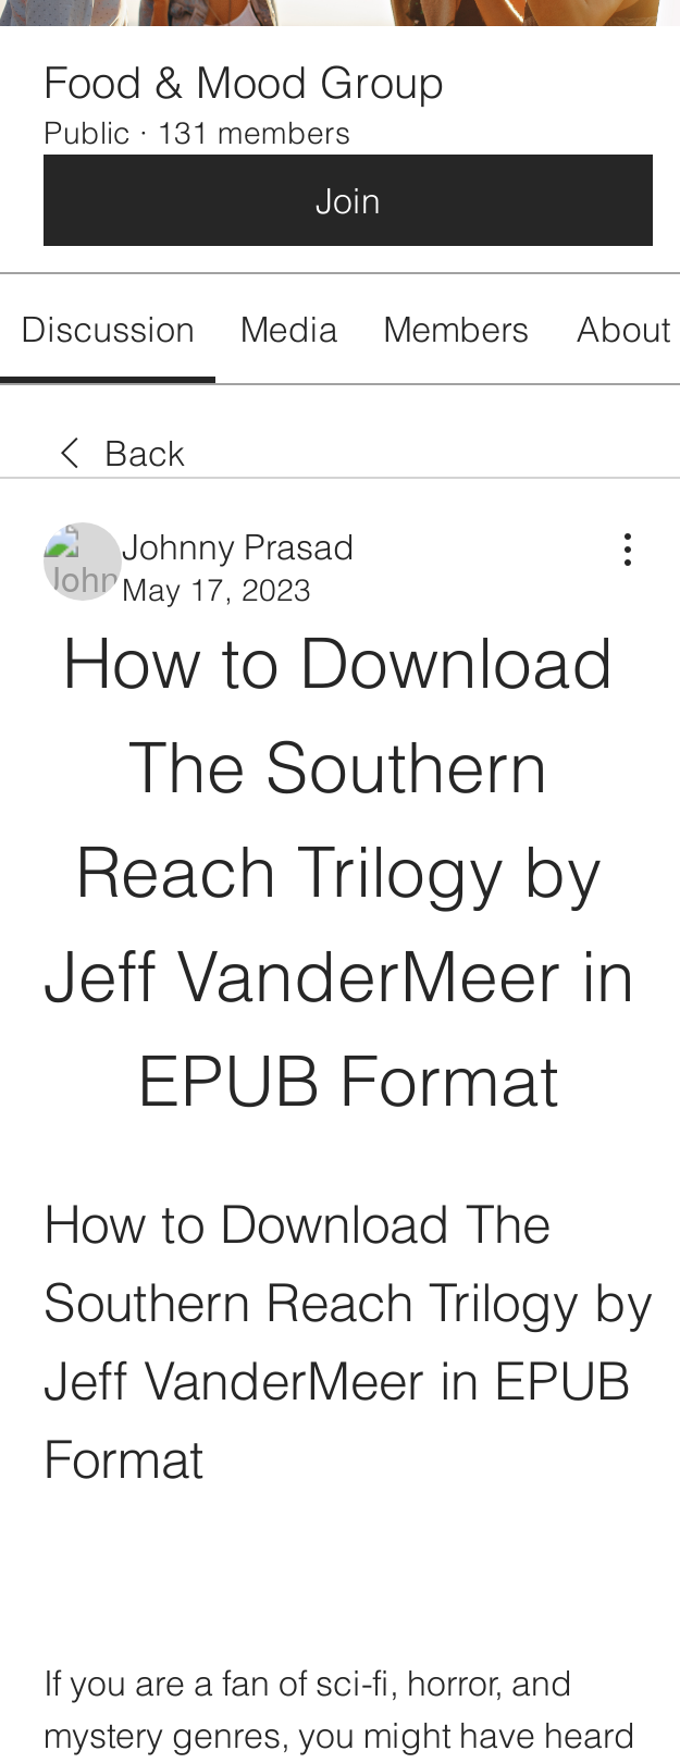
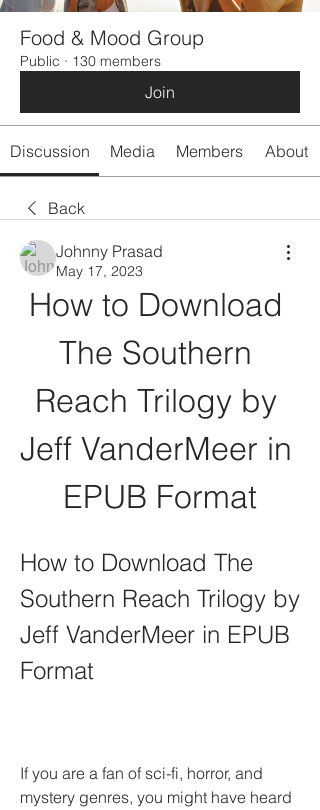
- Public · 131 members
+ Public · 130 members
